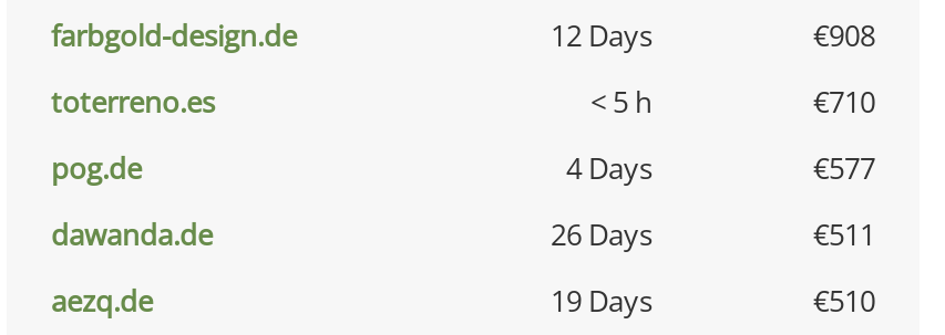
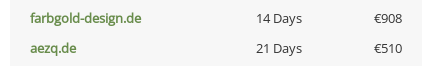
- 12 Days
+ 14 Days

- toterreno.es
- < 5 h
- €710
- pog.de
- 4 Days
- €577
- dawanda.de
- 26 Days
- €511

- 19 Days
+ 21 Days
